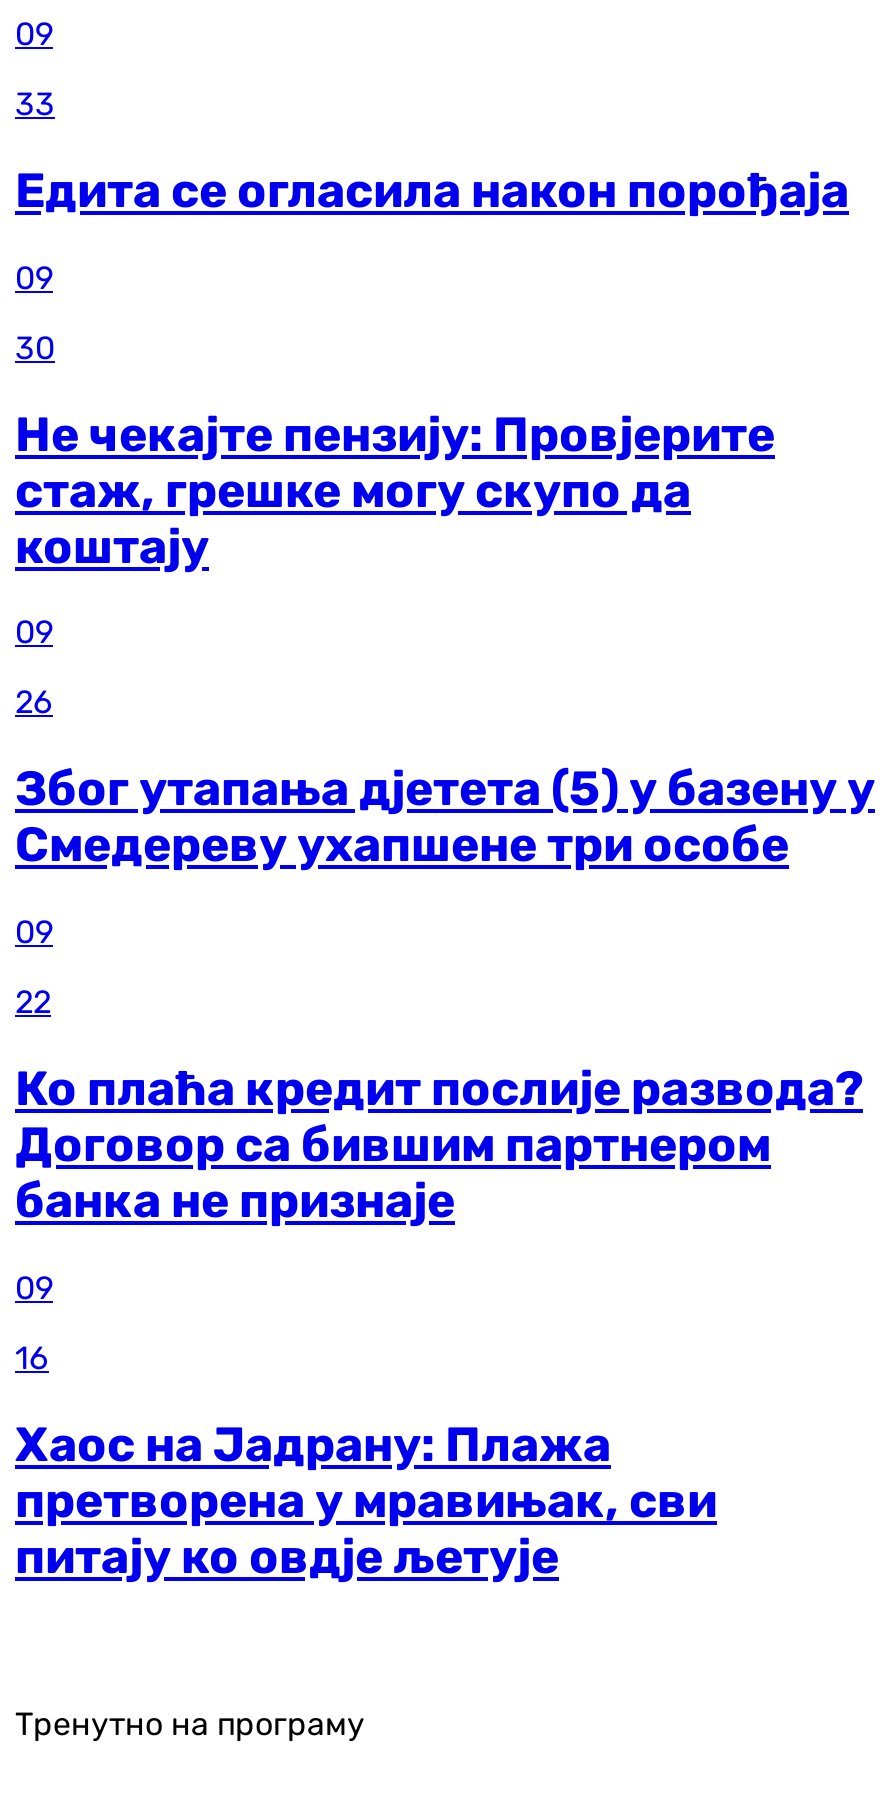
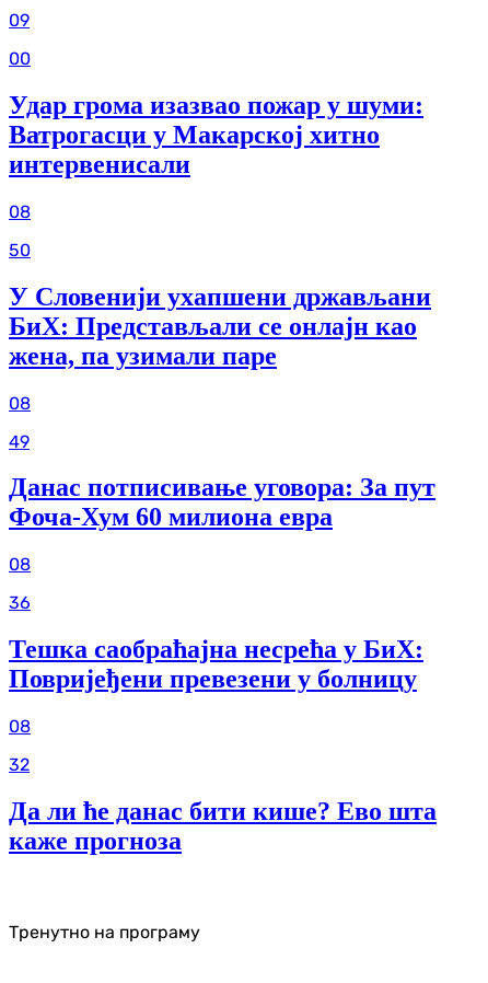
- 33
+ 00

- Едита се огласила након порођаја
+ Удар грома изазвао пожар у шуми:
+ Ватрогасци у Макарској хитно
+ интервенисали

- 09
+ 08

- 30
+ 50

- Не чекајте пензију: Провјерите
- стаж, грешке могу скупо да
- коштају
+ У Словенији ухапшени држављани
+ БиХ: Представљали се онлајн као
+ жена, па узимали паре

- 09
+ 08

- 26
+ 49

- Због утапања дјетета (5) у базену у
- Смедереву ухапшене три особе
+ Данас потписивање уговора: За пут
+ Фоча-Хум 60 милиона евра

- 09
+ 08

- 22
+ 36

- Ко плаћа кредит послије развода?
- Договор са бившим партнером
- банка не признаје
+ Тешка саобраћајна несрећа у БиХ:
+ Повријеђени превезени у болницу

- 09
+ 08

- 16
+ 32

- Хаос на Јадрану: Плажа
- претворена у мравињак, сви
- питају ко овдје љетује
+ Да ли ће данас бити кише? Ево шта
+ каже прогноза
